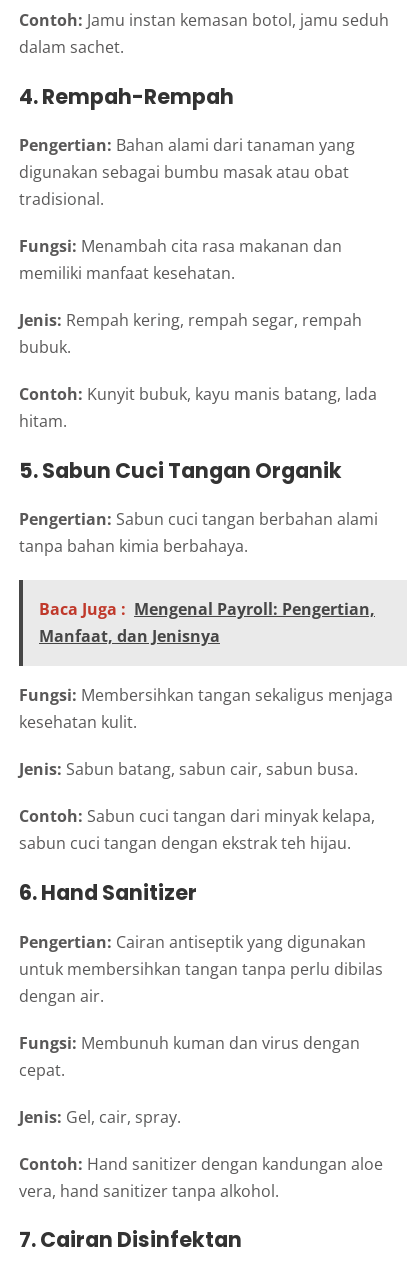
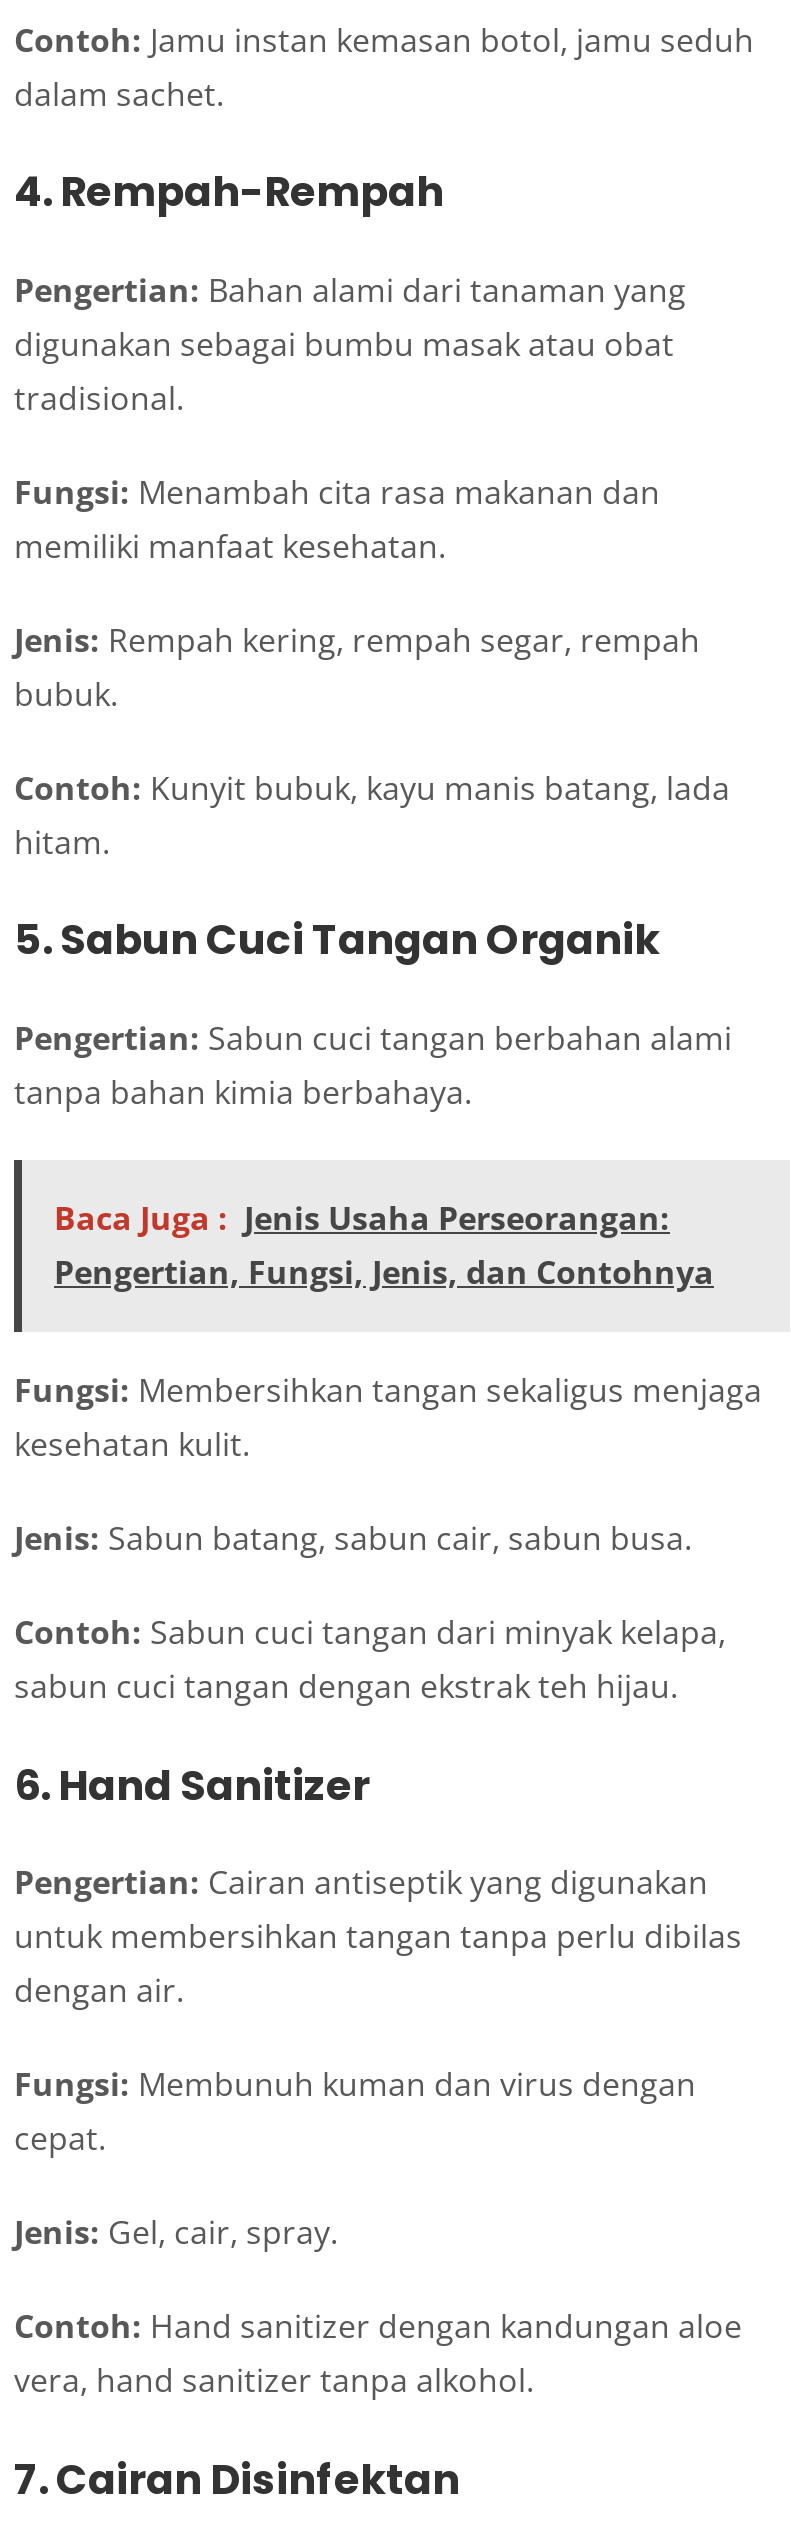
- Baca Juga : Mengenal Payroll: Pengertian,
- Manfaat, dan Jenisnya
+ Baca Juga : Jenis Usaha Perseorangan:
+ Pengertian, Fungsi, Jenis, dan Contohnya
